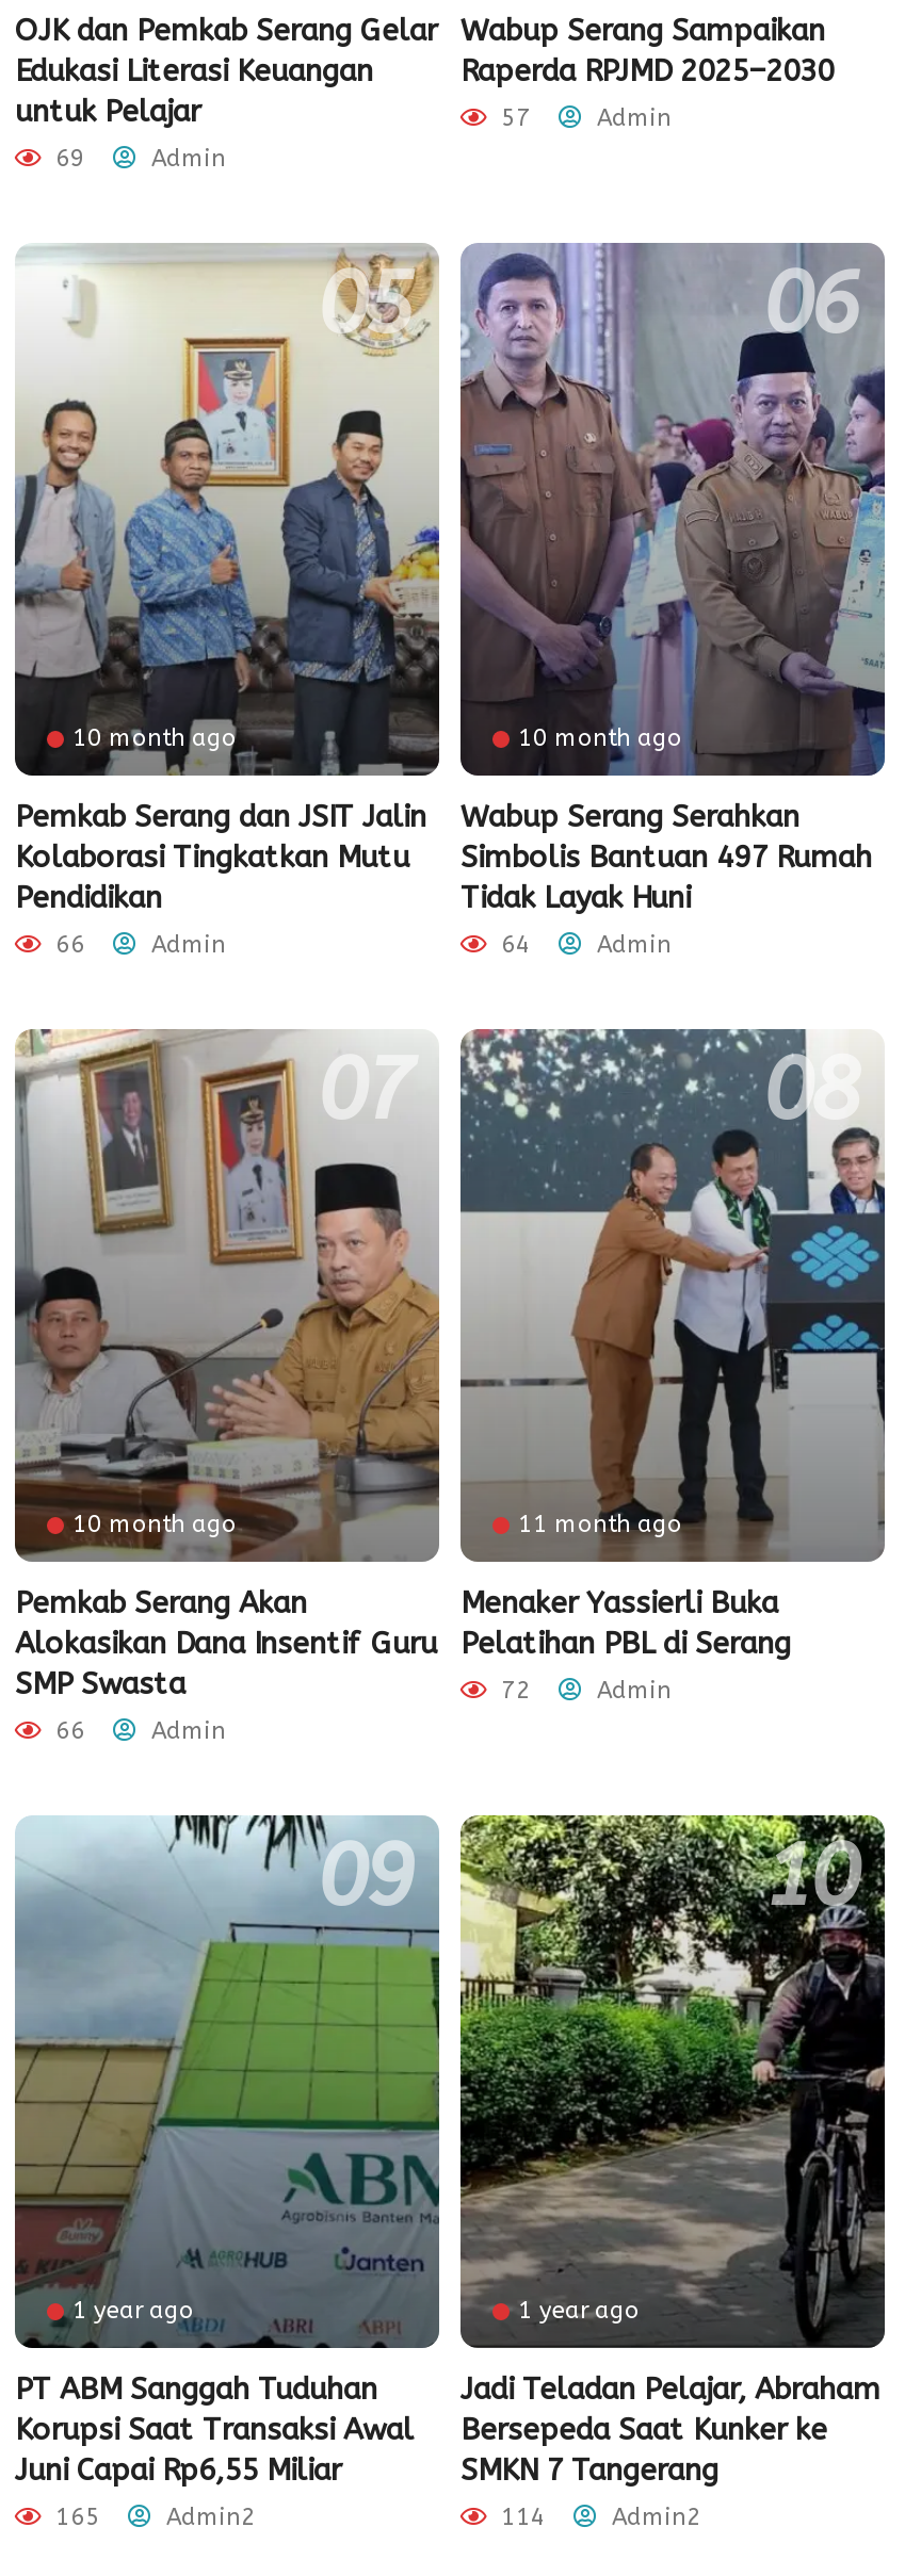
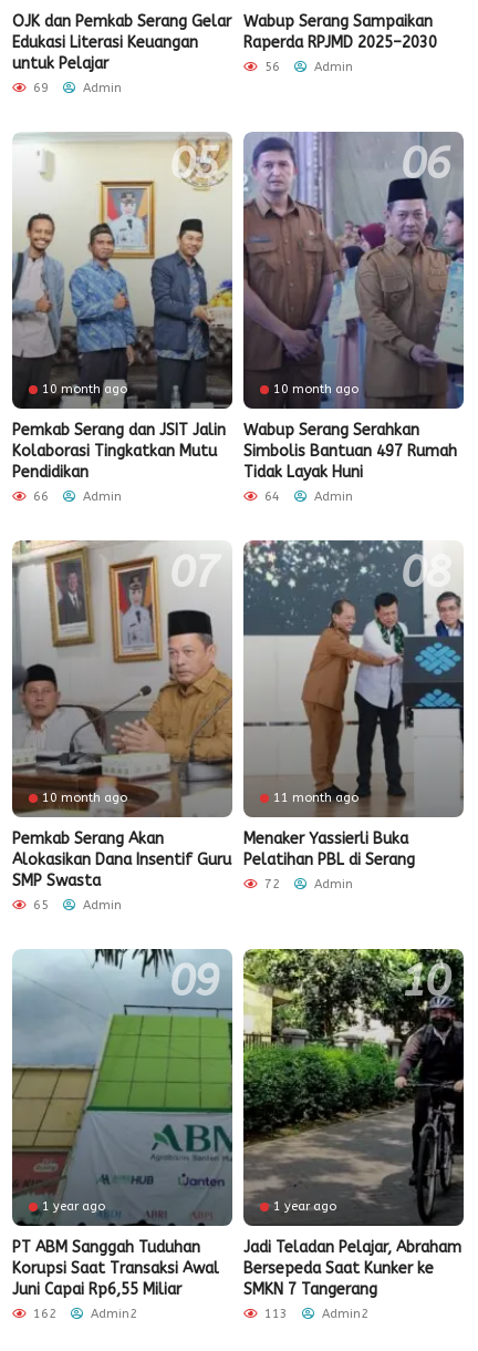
- 57
+ 56

- 66
+ 65

- 165
+ 162

- 114
+ 113
